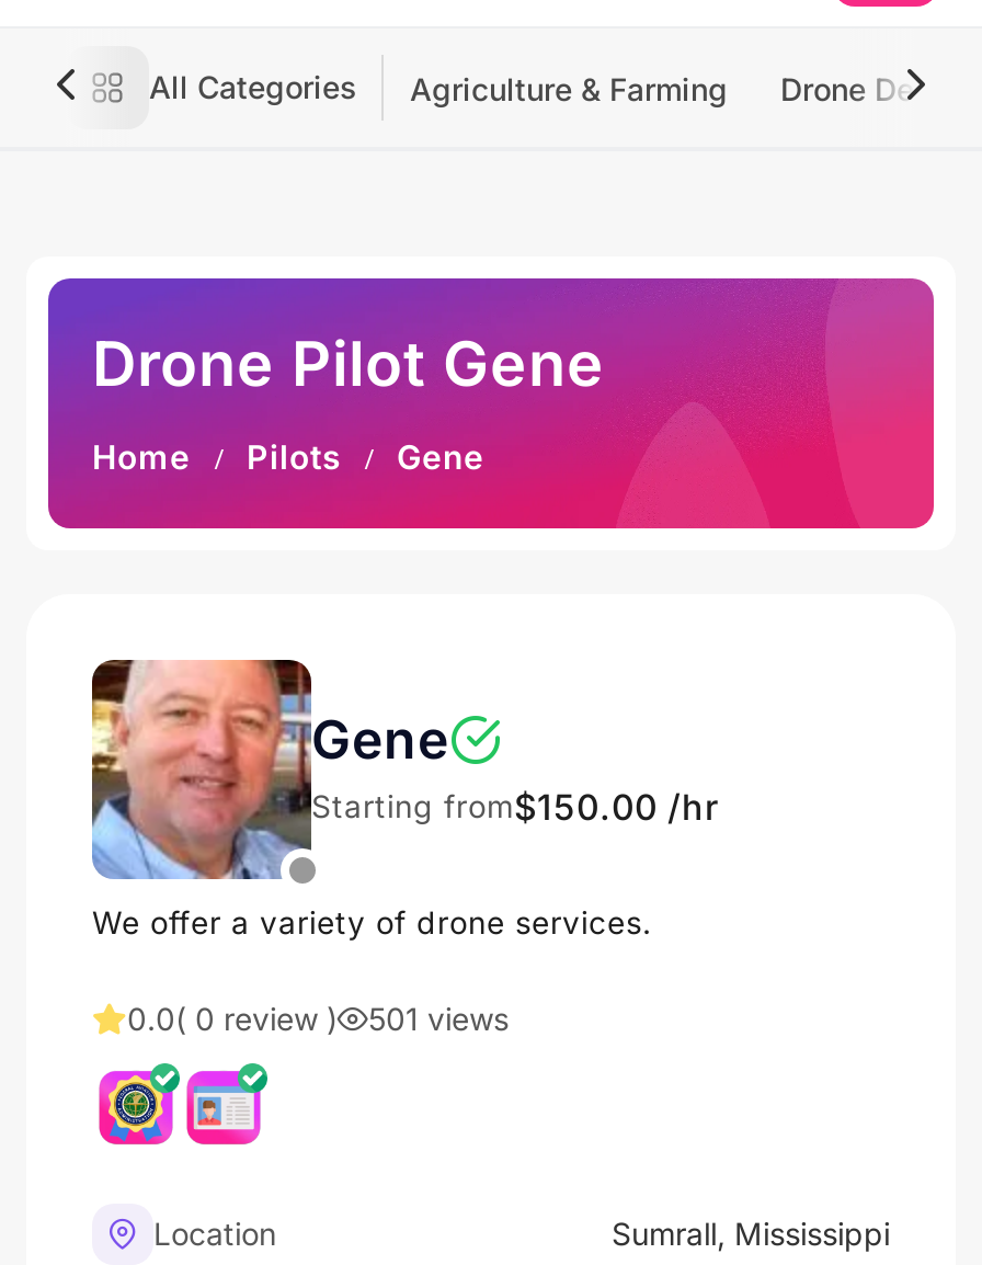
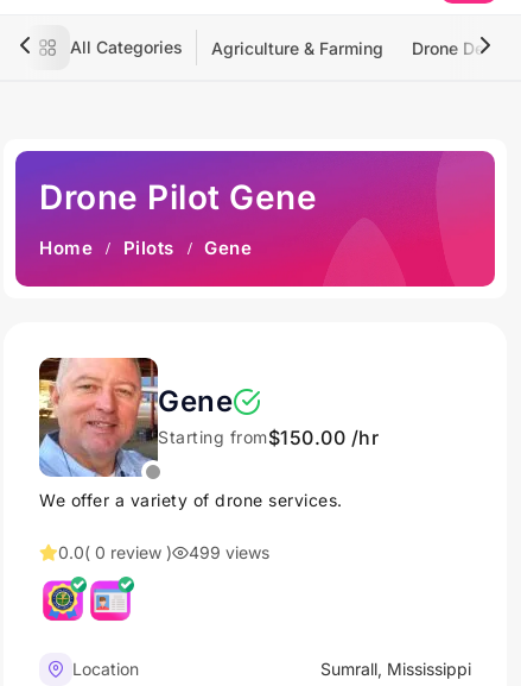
- 0.0( 0 review ) 501 views
+ 0.0( 0 review ) 499 views
